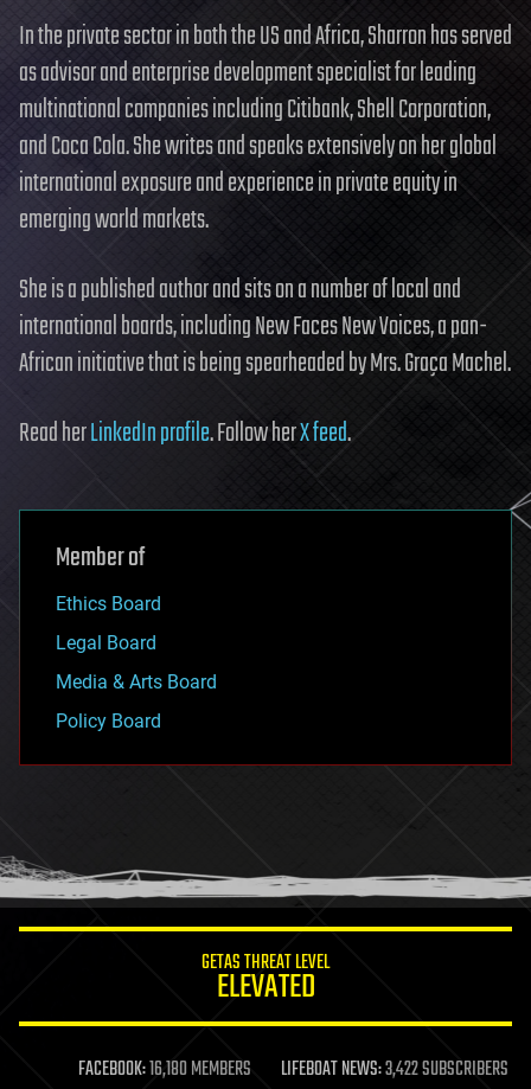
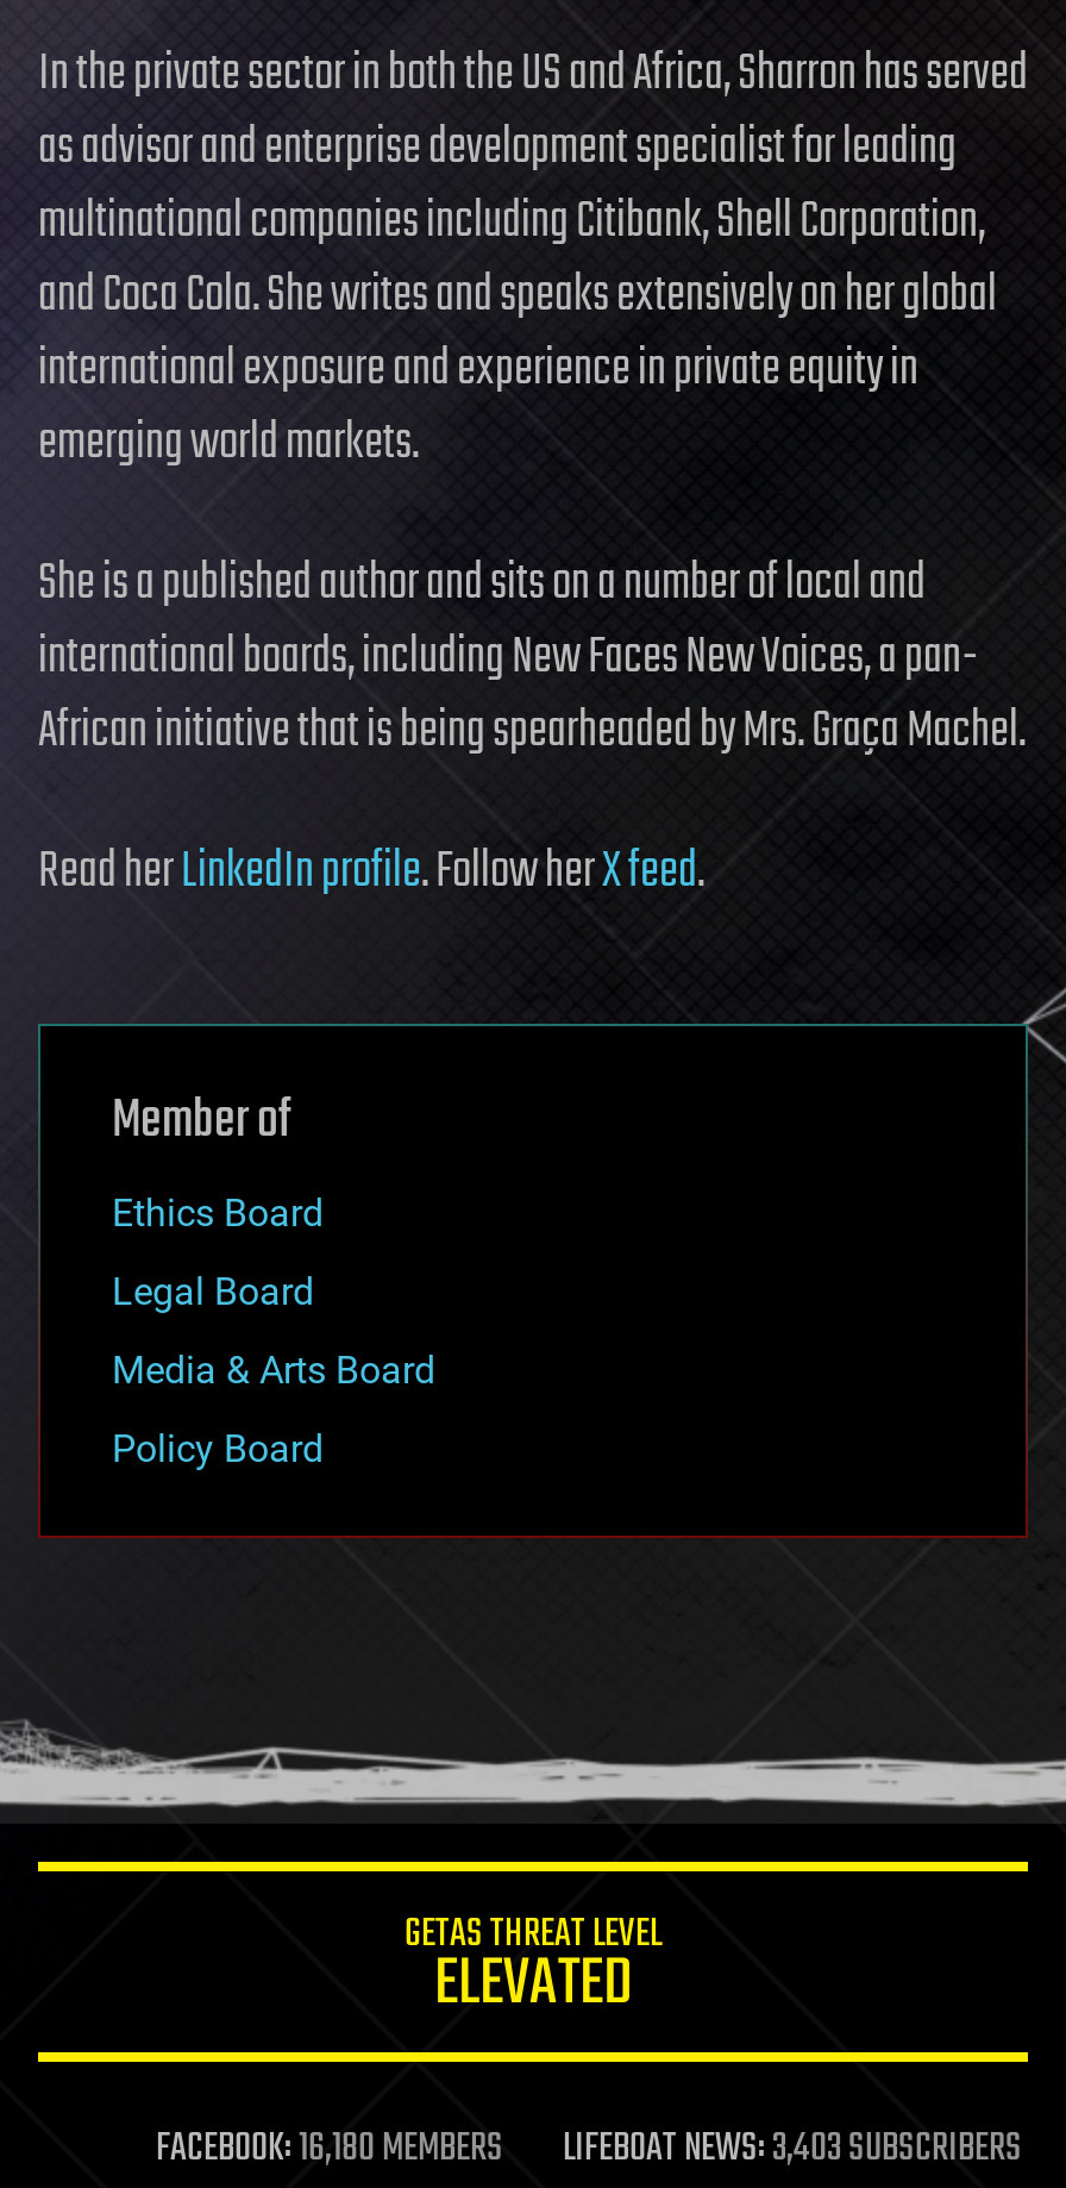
- LIFEBOAT NEWS:3,422 SUBSCRIBERS
+ LIFEBOAT NEWS:3,403 SUBSCRIBERS
